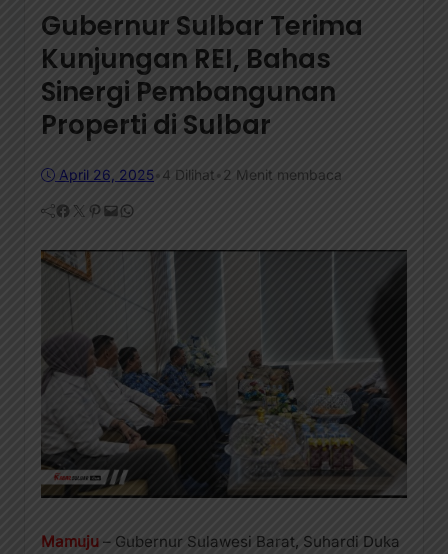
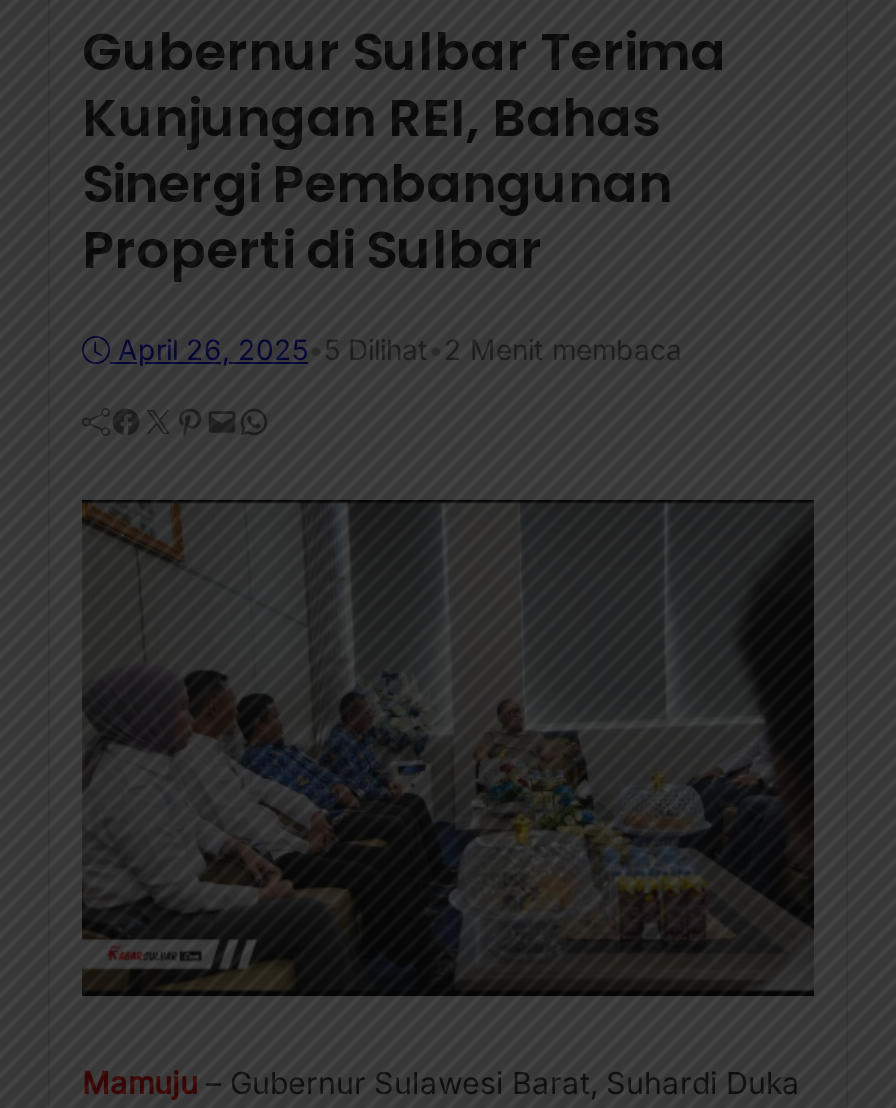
- April 26, 2025 • 4 Dilihat • 2 Menit membaca
+ April 26, 2025 • 5 Dilihat • 2 Menit membaca
